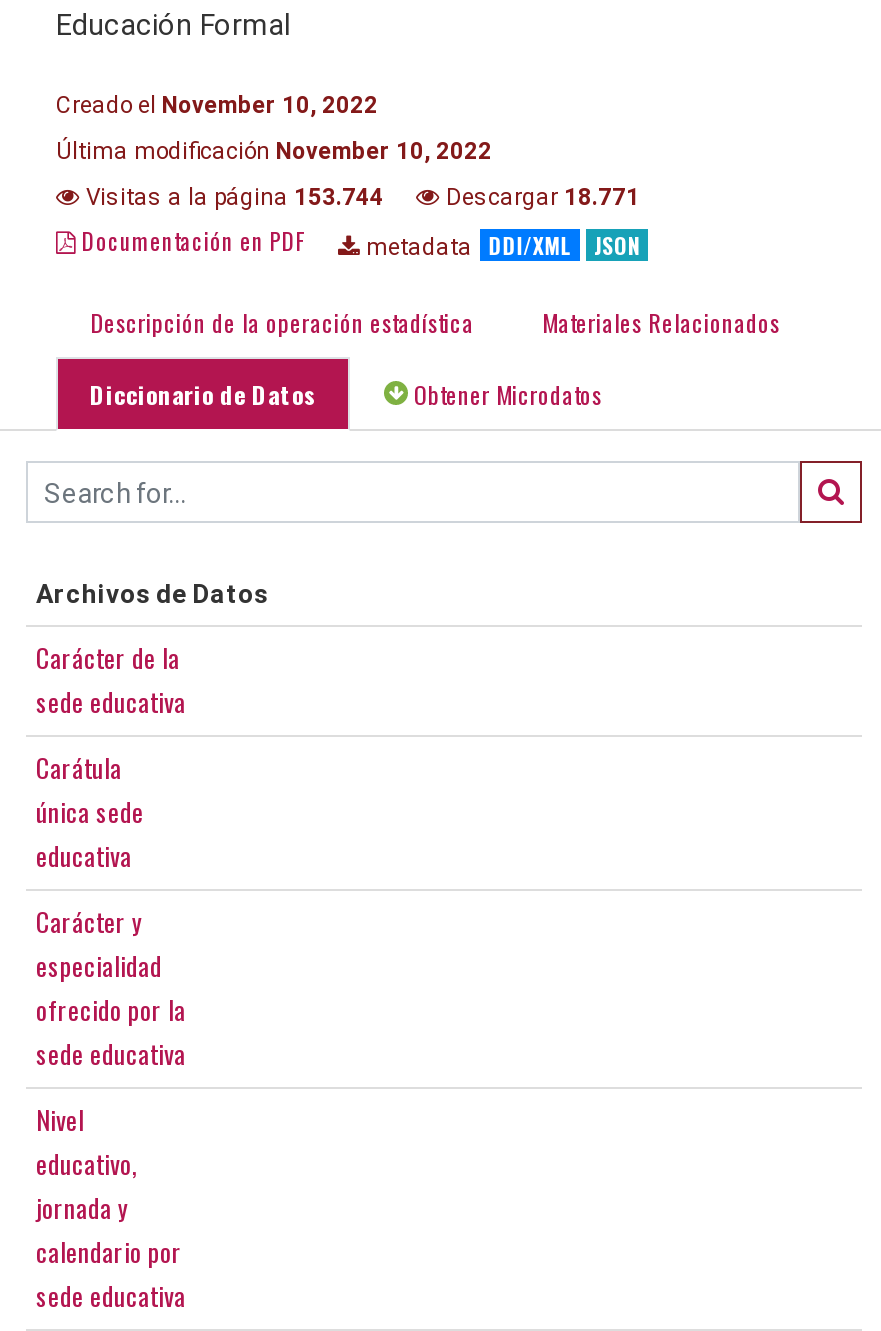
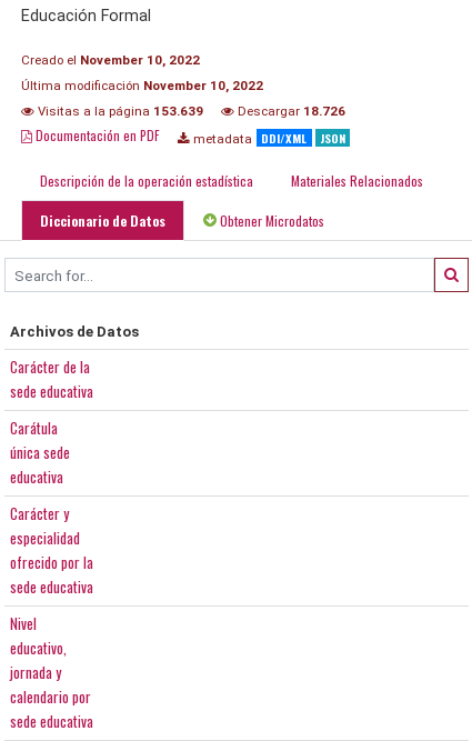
- Visitas a la página 153.744
+ Visitas a la página 153.639

- Descargar 18.771
+ Descargar 18.726
